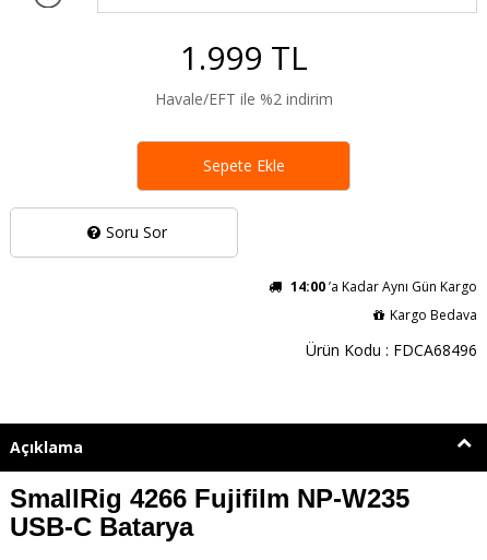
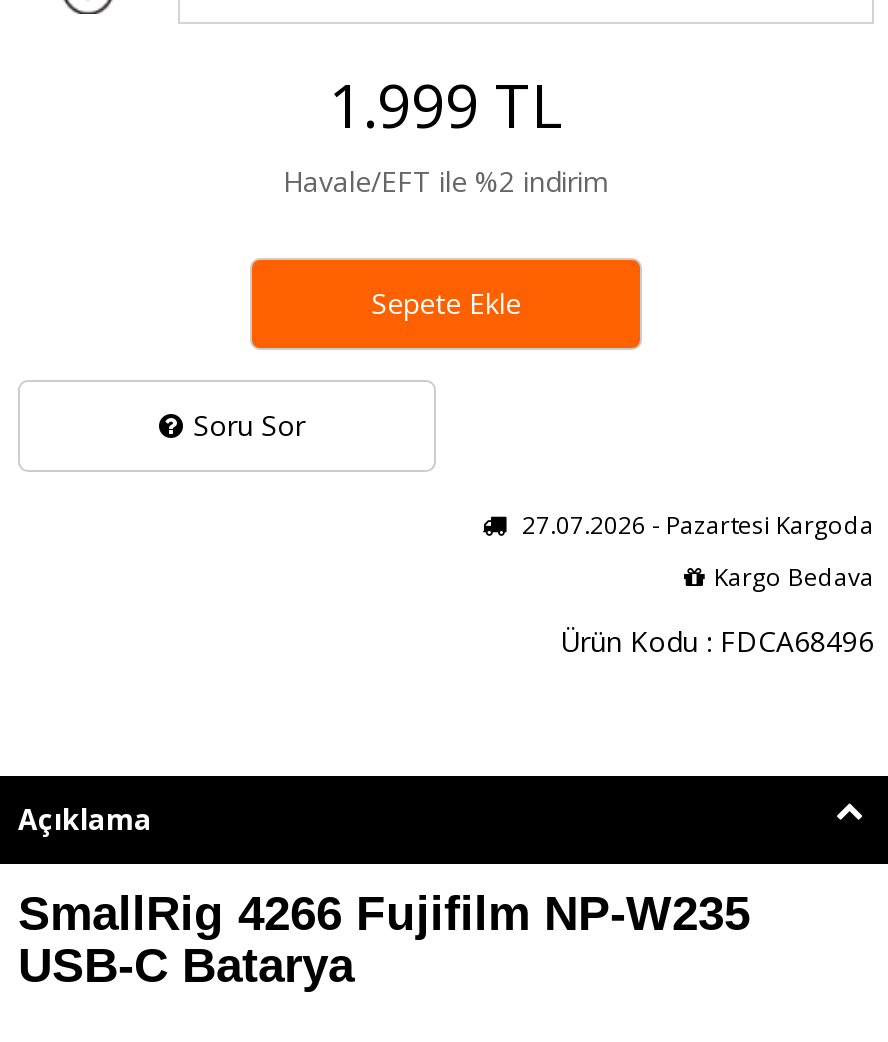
- 14:00’a Kadar Aynı Gün Kargo
+ 27.07.2026 - Pazartesi Kargoda
